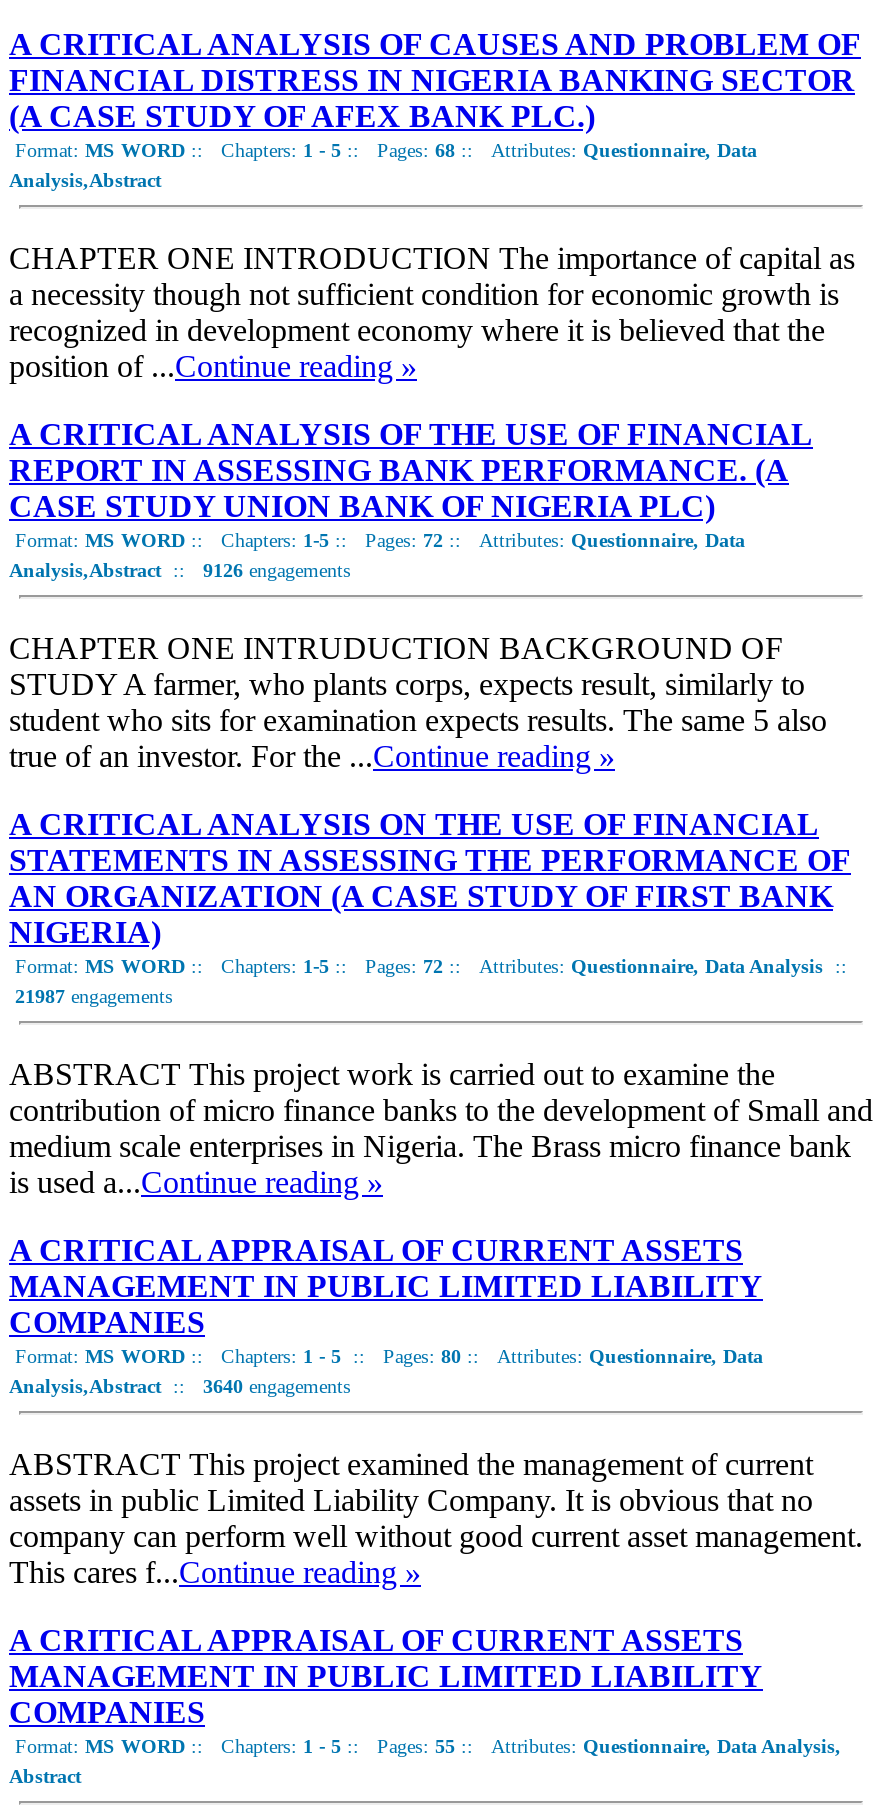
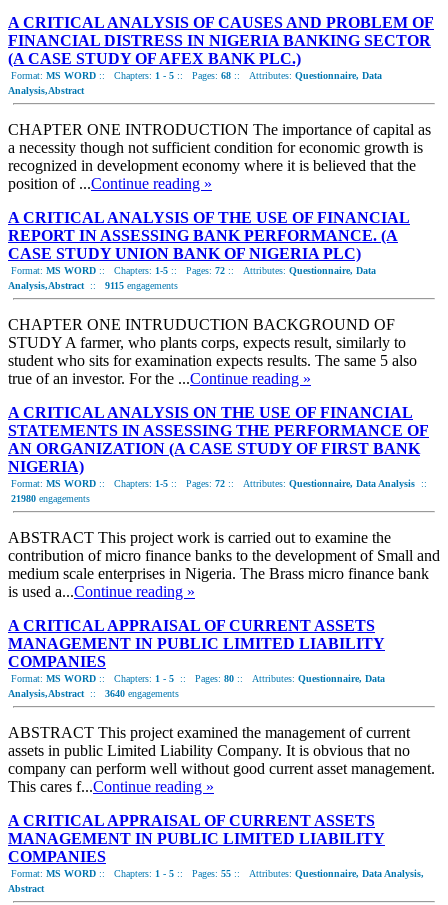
- Analysis,Abstract:: 9126 engagements
+ Analysis,Abstract:: 9115 engagements

- 21987 engagements
+ 21980 engagements
